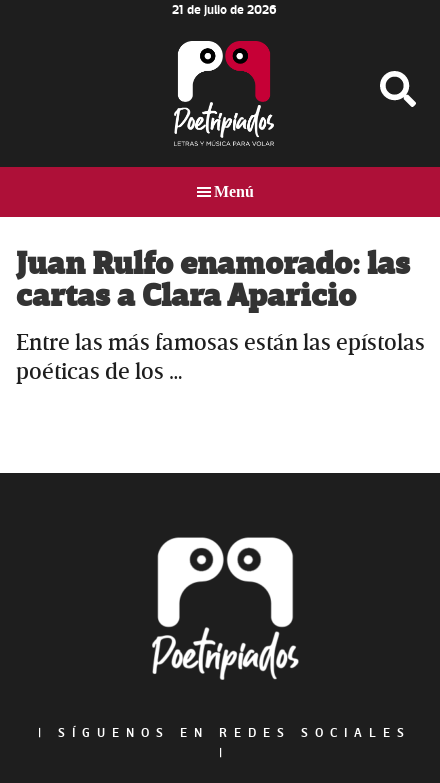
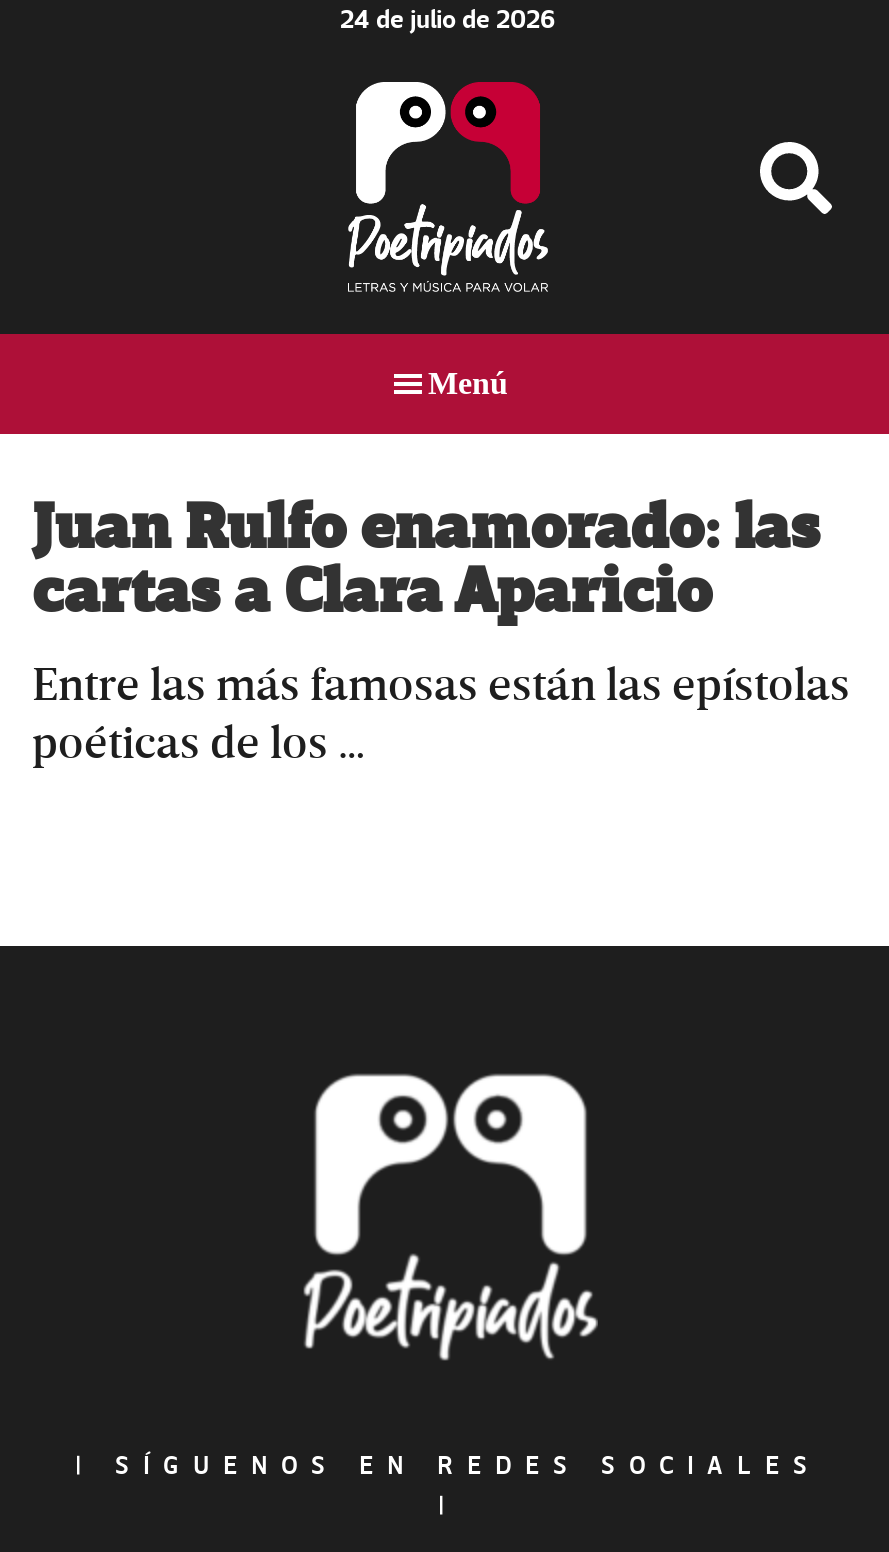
- 21 de julio de 2026
+ 24 de julio de 2026
